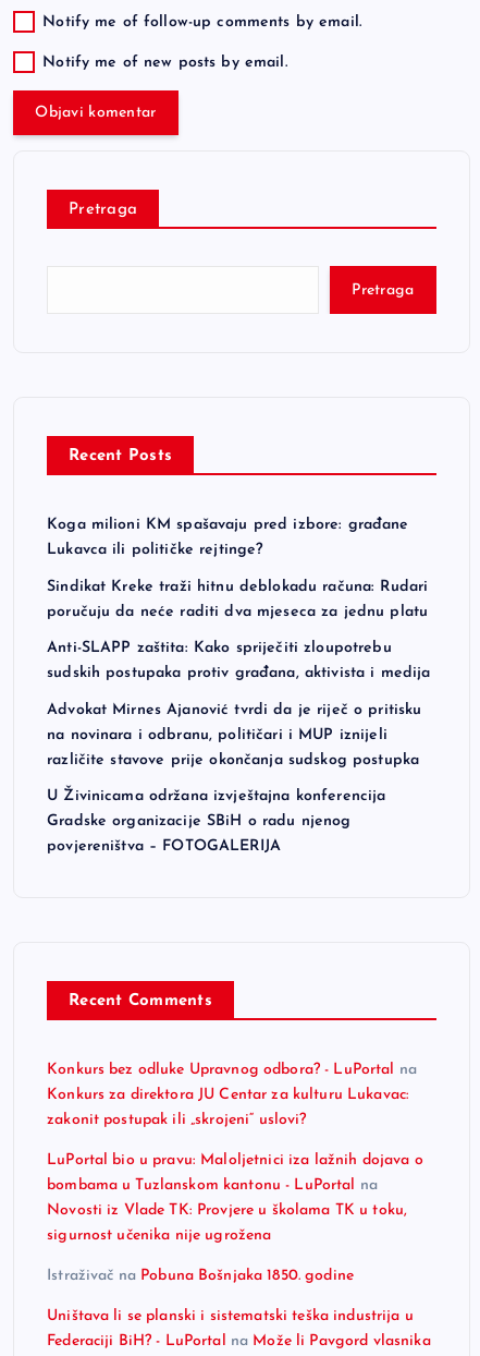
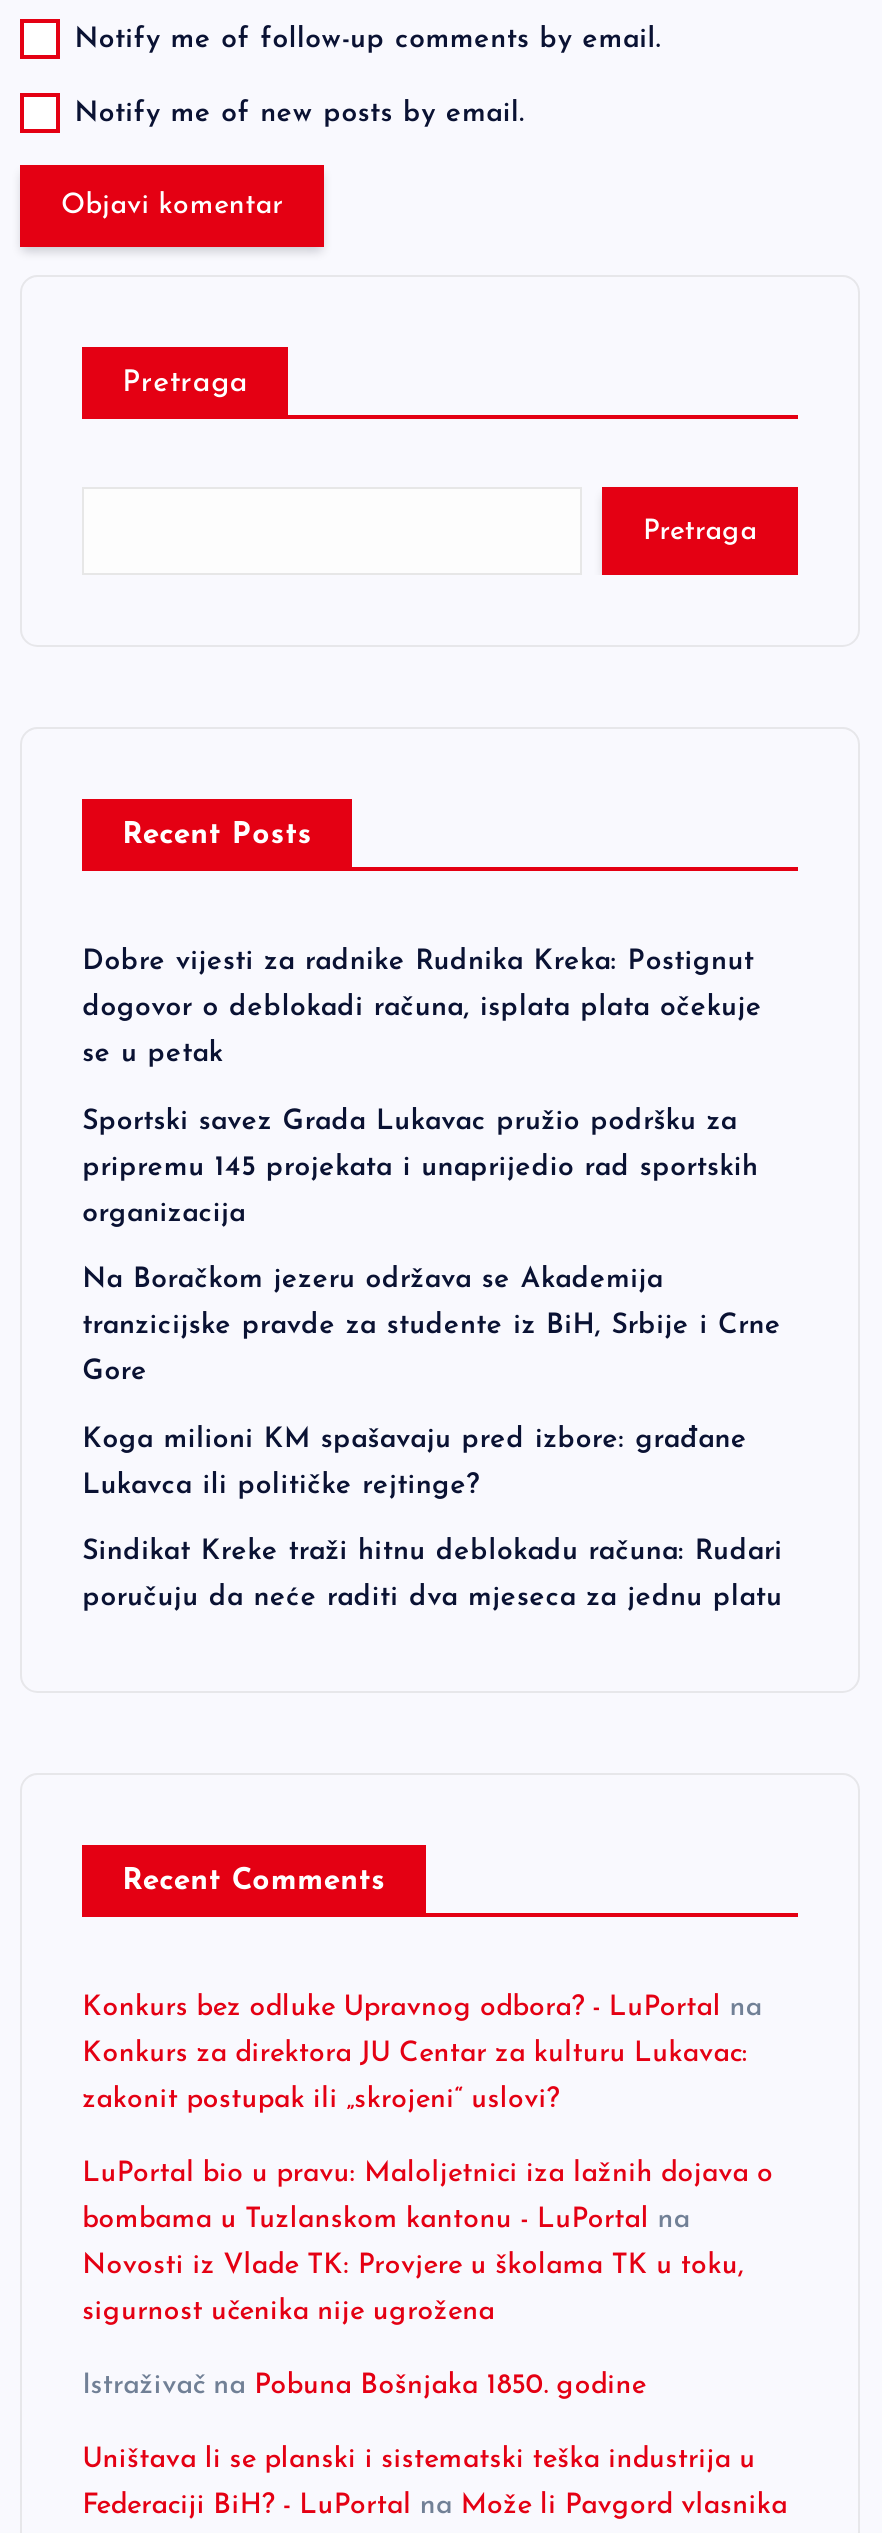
+ Dobre vijesti za radnike Rudnika Kreka: Postignut
+ dogovor o deblokadi računa, isplata plata očekuje
+ se u petak
+ Sportski savez Grada Lukavac pružio podršku za
+ pripremu 145 projekata i unaprijedio rad sportskih
+ organizacija
+ Na Boračkom jezeru održava se Akademija
+ tranzicijske pravde za studente iz BiH, Srbije i Crne
+ Gore

moved down: Koga milioni KM spašavaju pred izbore: građane | Lukavca ili političke rejtinge? | Sindikat Kreke traži hitnu deblokadu računa: Rudari | poručuju da neće raditi dva mjeseca za jednu platu

- Anti-SLAPP zaštita: Kako spriječiti zloupotrebu
- sudskih postupaka protiv građana, aktivista i medija
- Advokat Mirnes Ajanović tvrdi da je riječ o pritisku
- na novinara i odbranu, političari i MUP iznijeli
- različite stavove prije okončanja sudskog postupka
- U Živinicama održana izvještajna konferencija
- Gradske organizacije SBiH o radu njenog
- povjereništva – FOTOGALERIJA
